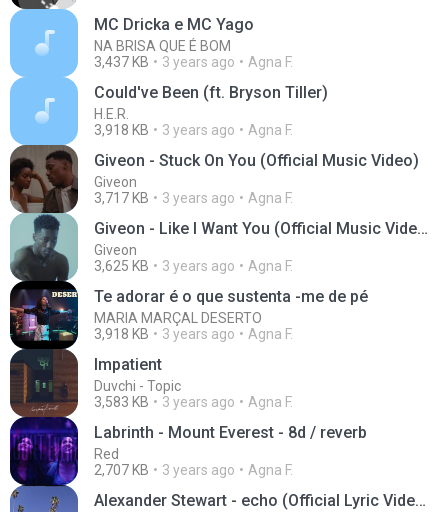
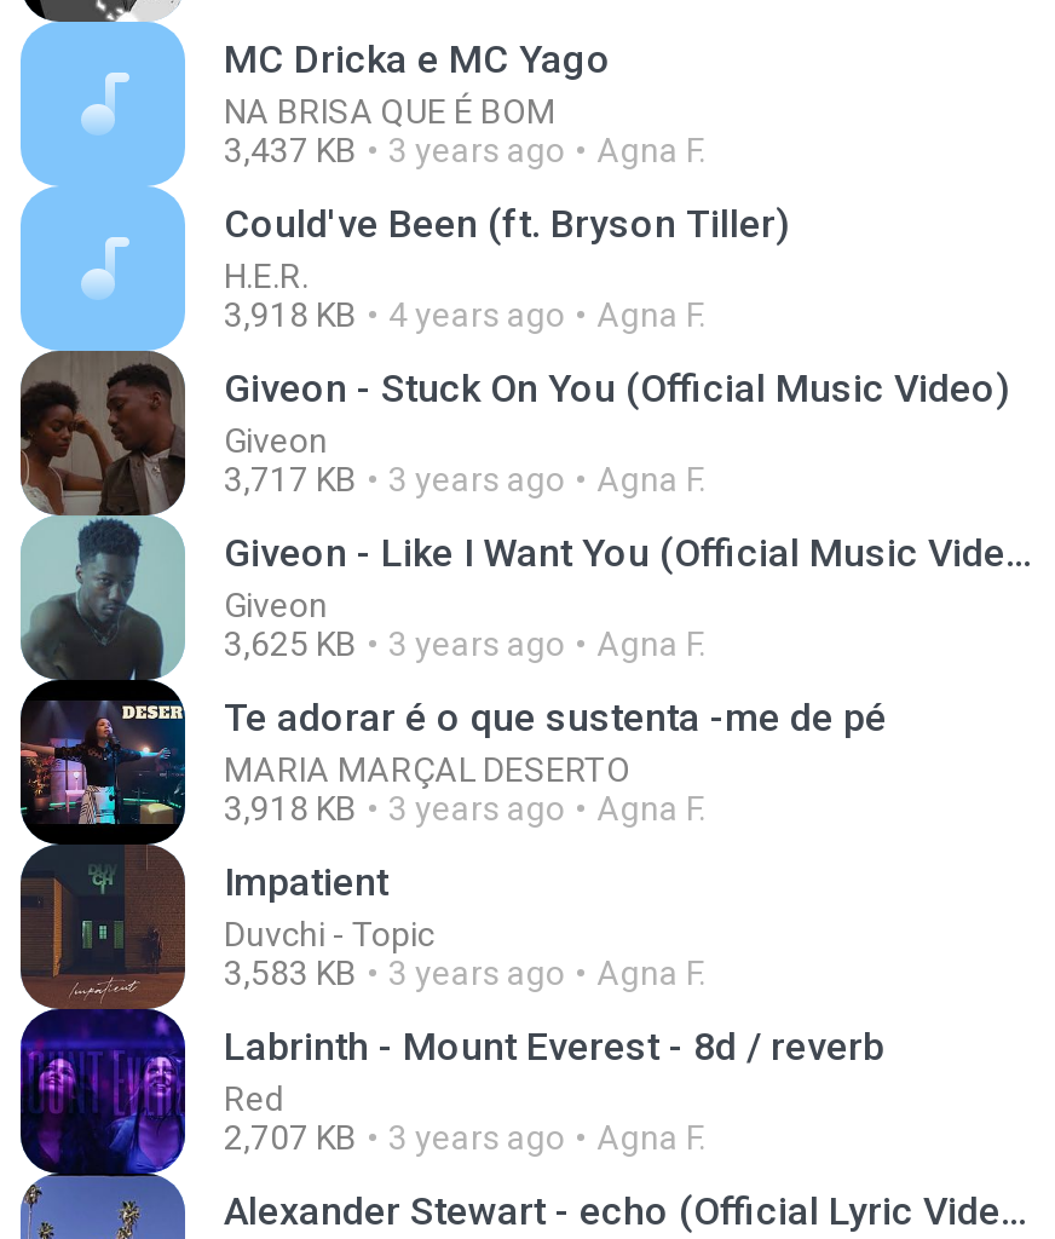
- 3,918 KB 3 years ago Agna F.
+ 3,918 KB 4 years ago Agna F.
